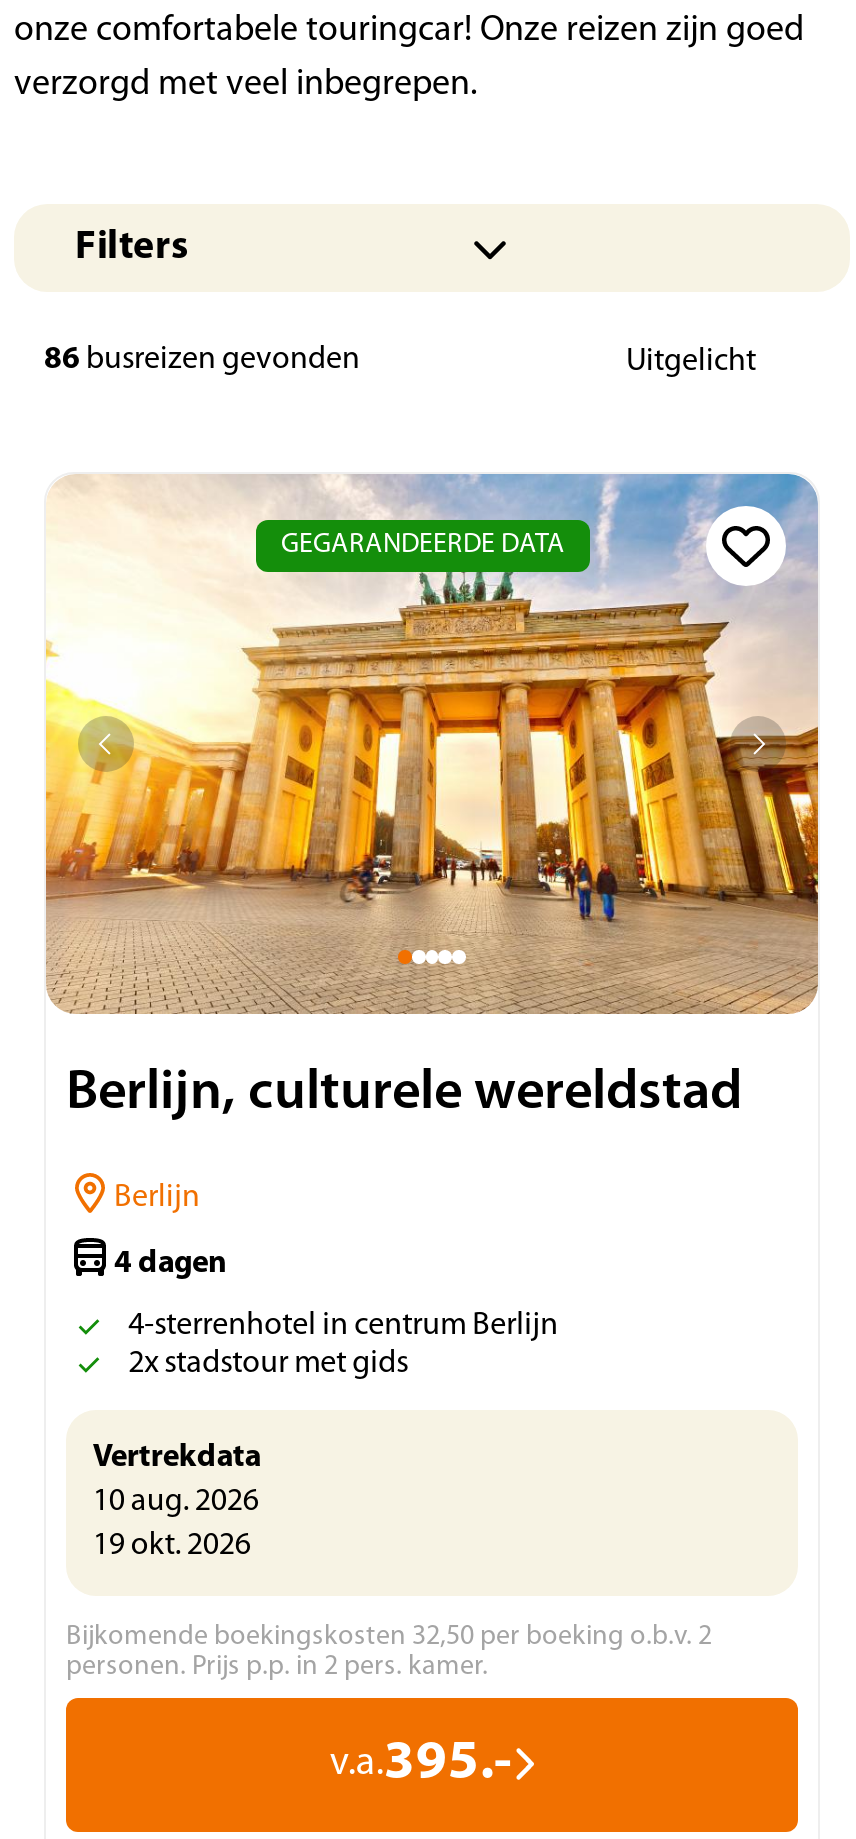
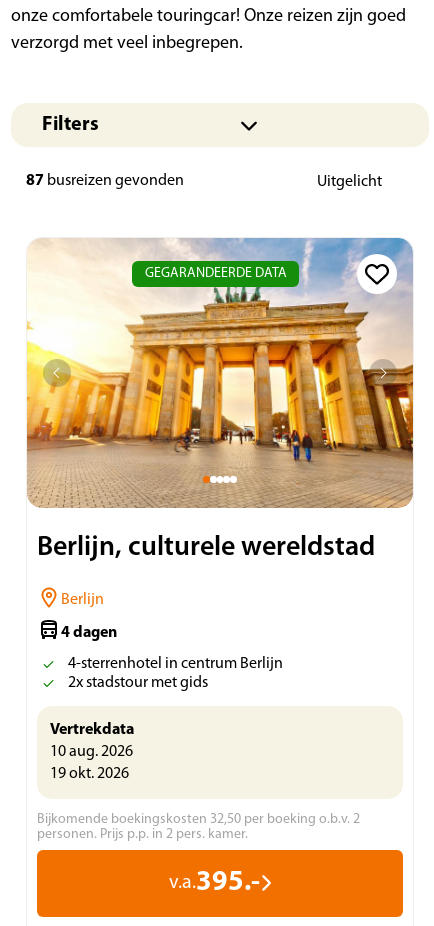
- 86 busreizen gevonden
+ 87 busreizen gevonden
